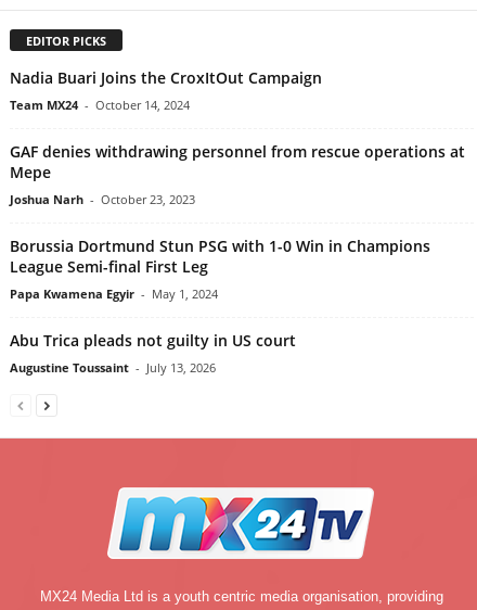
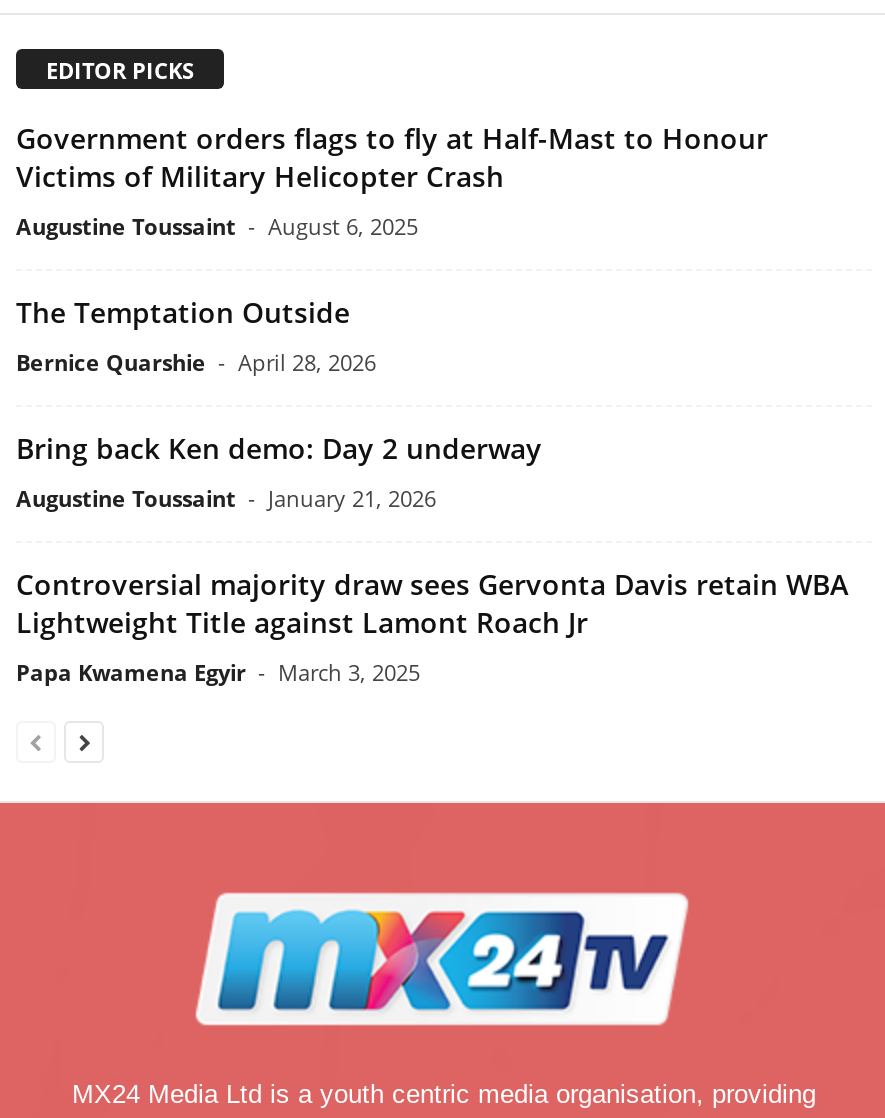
- Nadia Buari Joins the CroxItOut Campaign
- Team MX24 - October 14, 2024
+ Government orders flags to fly at Half-Mast to Honour
+ Victims of Military Helicopter Crash
+ Augustine Toussaint - August 6, 2025

- GAF denies withdrawing personnel from rescue operations at
- Mepe
- Joshua Narh - October 23, 2023
+ The Temptation Outside
+ Bernice Quarshie - April 28, 2026

- Borussia Dortmund Stun PSG with 1-0 Win in Champions
- League Semi-final First Leg
- Papa Kwamena Egyir - May 1, 2024
+ Bring back Ken demo: Day 2 underway
+ Augustine Toussaint - January 21, 2026

- Abu Trica pleads not guilty in US court
- Augustine Toussaint - July 13, 2026
+ Controversial majority draw sees Gervonta Davis retain WBA
+ Lightweight Title against Lamont Roach Jr
+ Papa Kwamena Egyir - March 3, 2025
